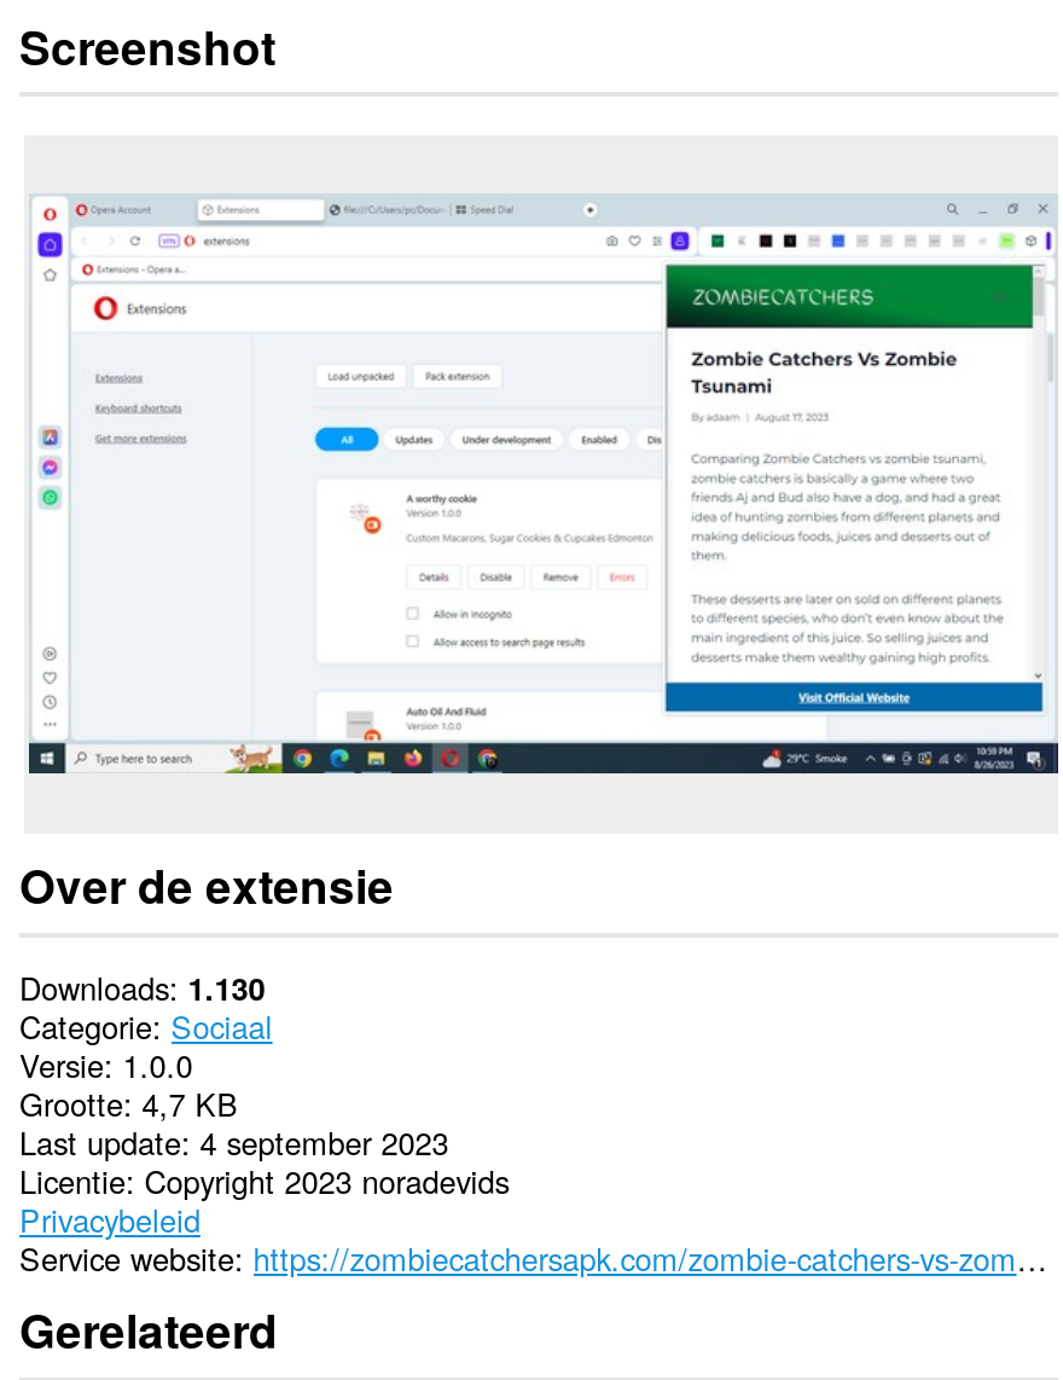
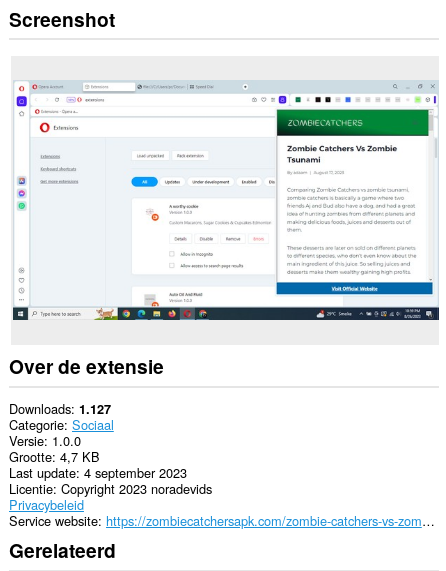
- Downloads 1.130
+ Downloads 1.127
